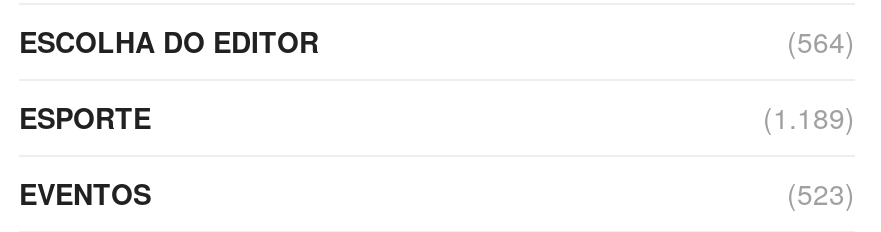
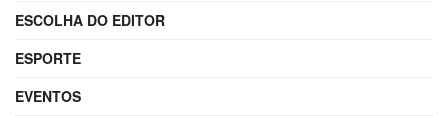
- (564)

- (1.189)

- (523)
